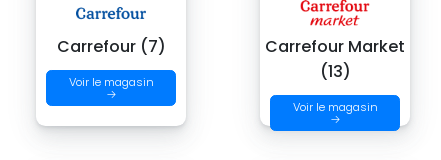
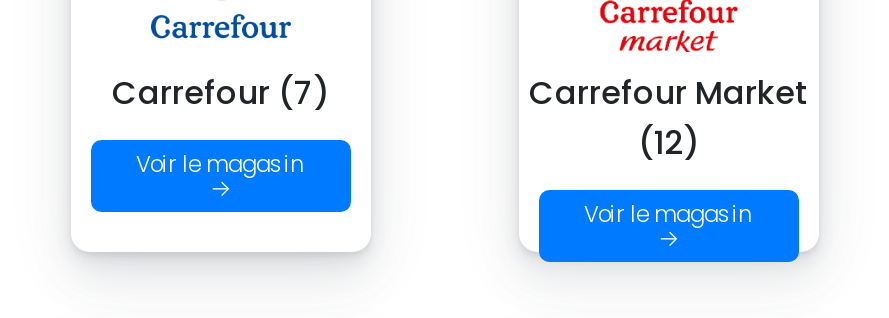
- (13)
+ (12)
